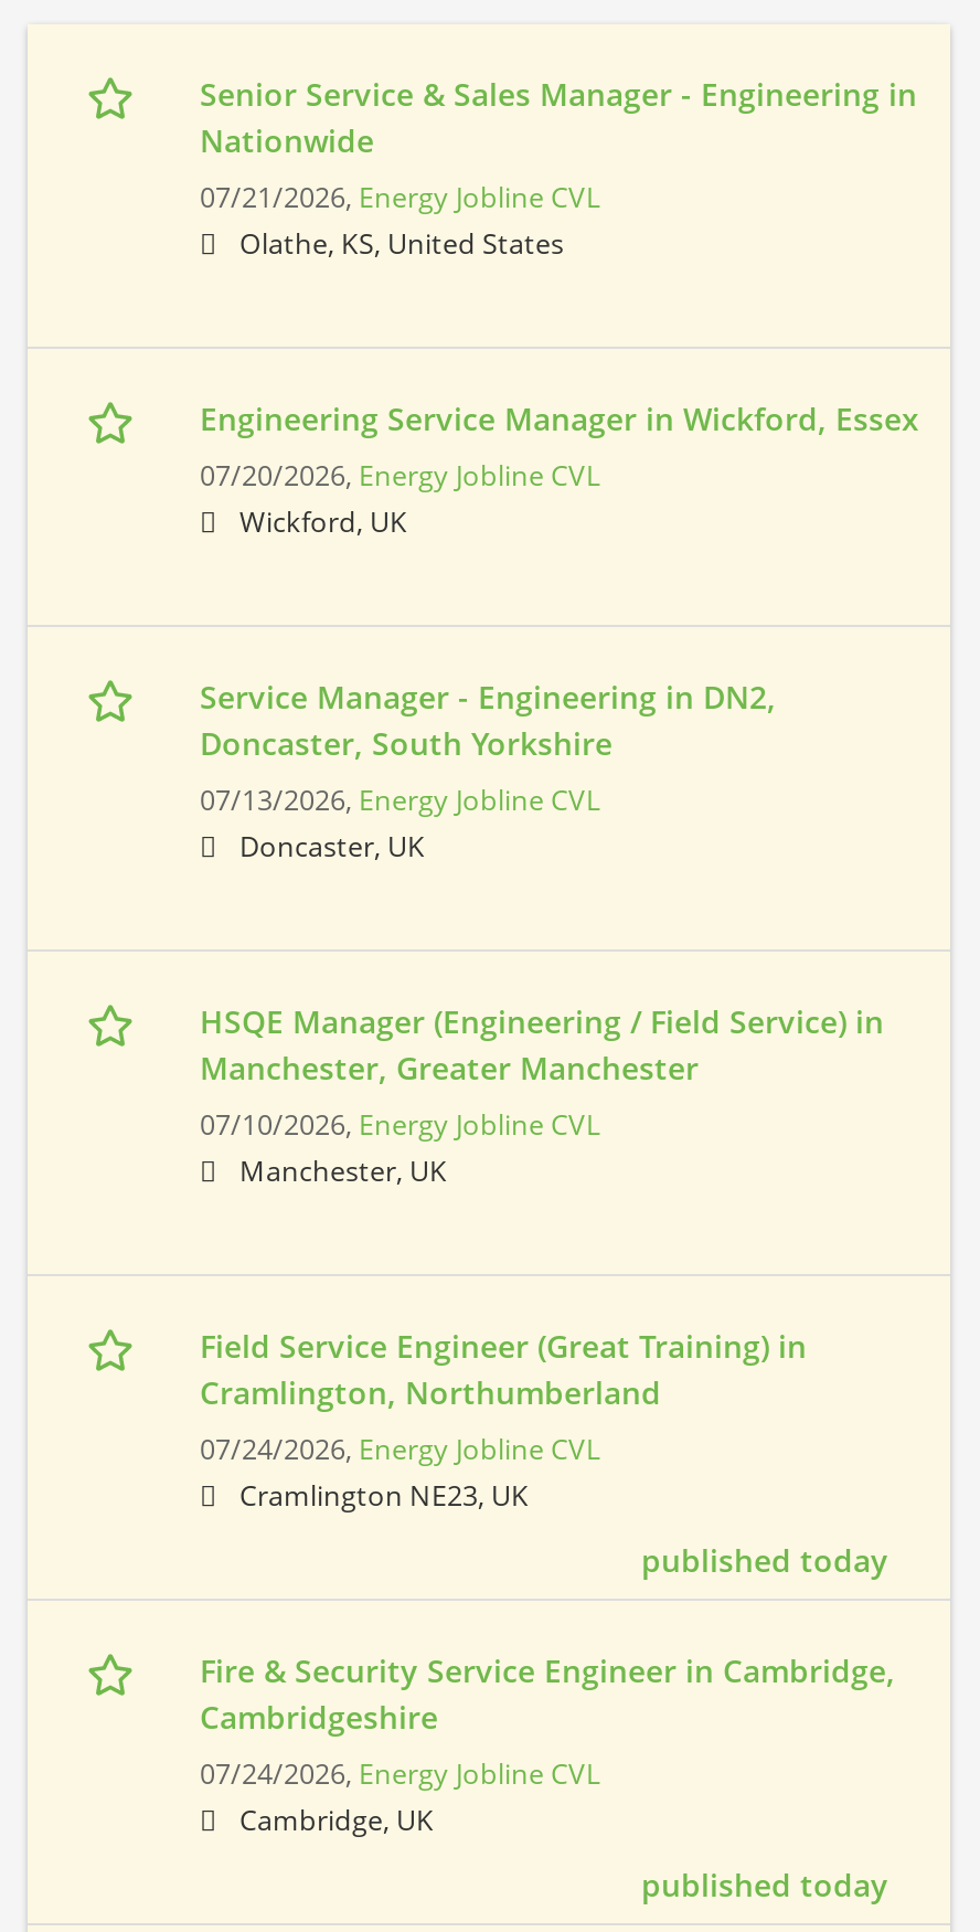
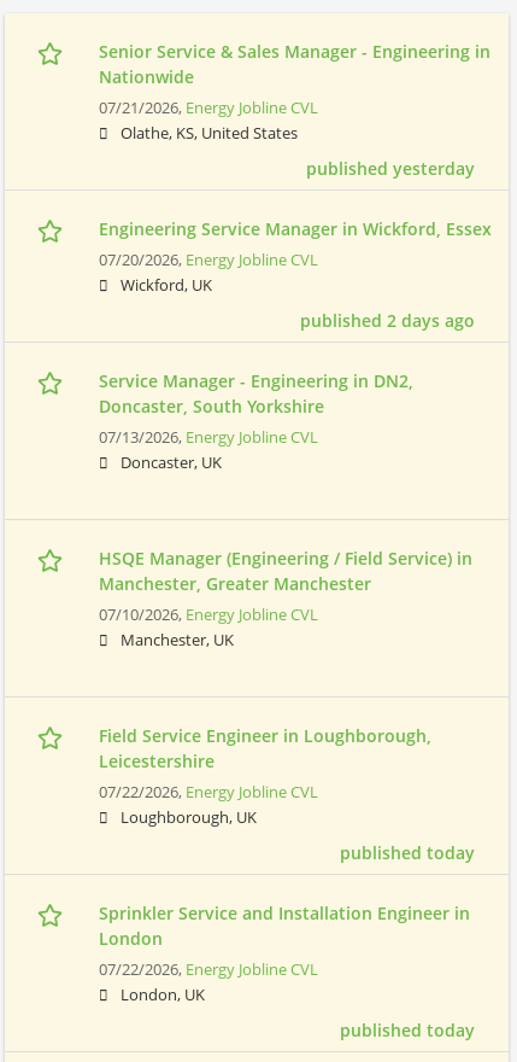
+ published yesterday

+ published 2 days ago

- Field Service Engineer (Great Training) in
- Cramlington, Northumberland
- 07/24/2026, Energy Jobline CVL
- Cramlington NE23, UK
+ Field Service Engineer in Loughborough,
+ Leicestershire
+ 07/22/2026, Energy Jobline CVL
+ Loughborough, UK

- Fire & Security Service Engineer in Cambridge,
- Cambridgeshire
- 07/24/2026, Energy Jobline CVL
- Cambridge, UK
+ Sprinkler Service and Installation Engineer in
+ London
+ 07/22/2026, Energy Jobline CVL
+ London, UK
